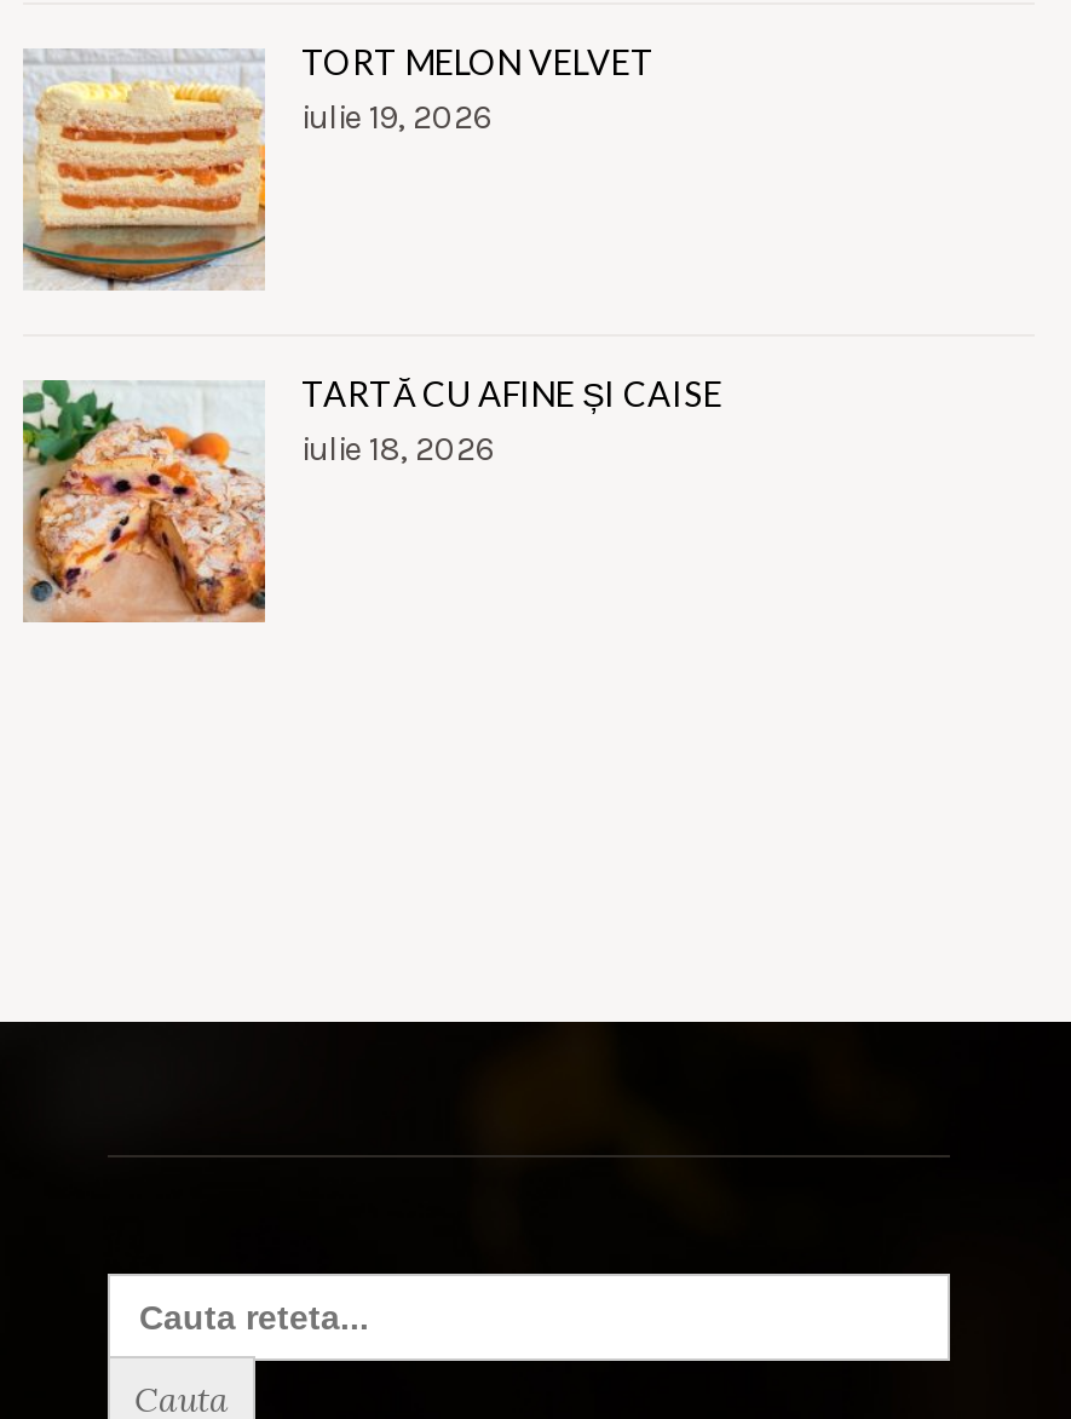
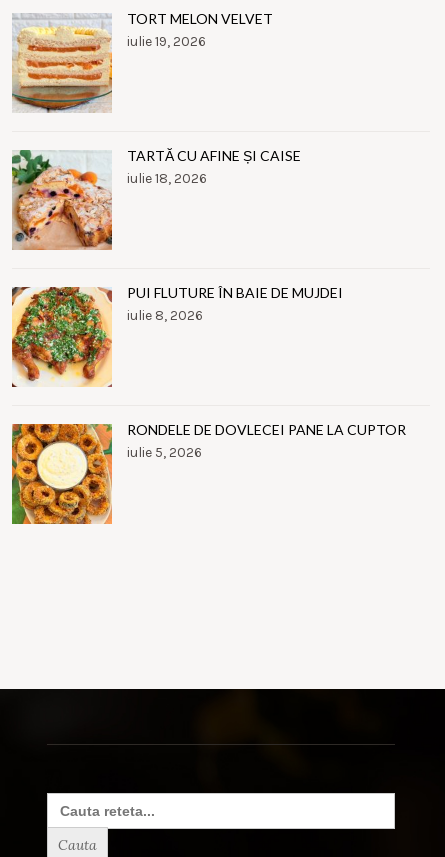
+ [image]
+ PUI FLUTURE ÎN BAIE DE MUJDEI
+ iulie 8, 2026

+ [image]
+ RONDELE DE DOVLECEI PANE LA CUPTOR
+ iulie 5, 2026
